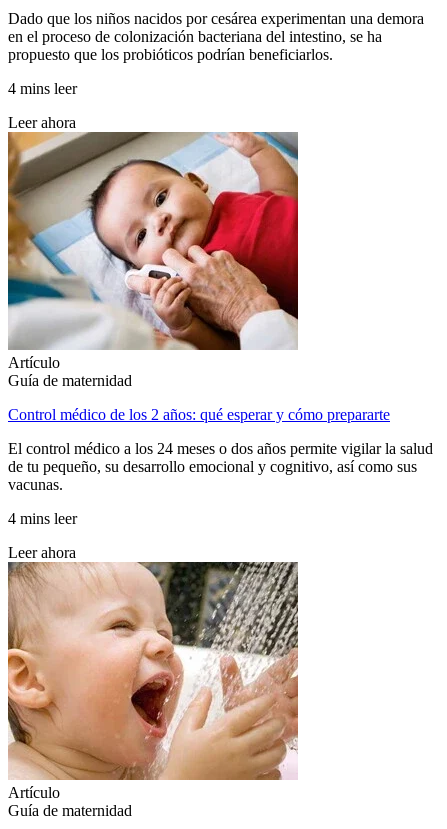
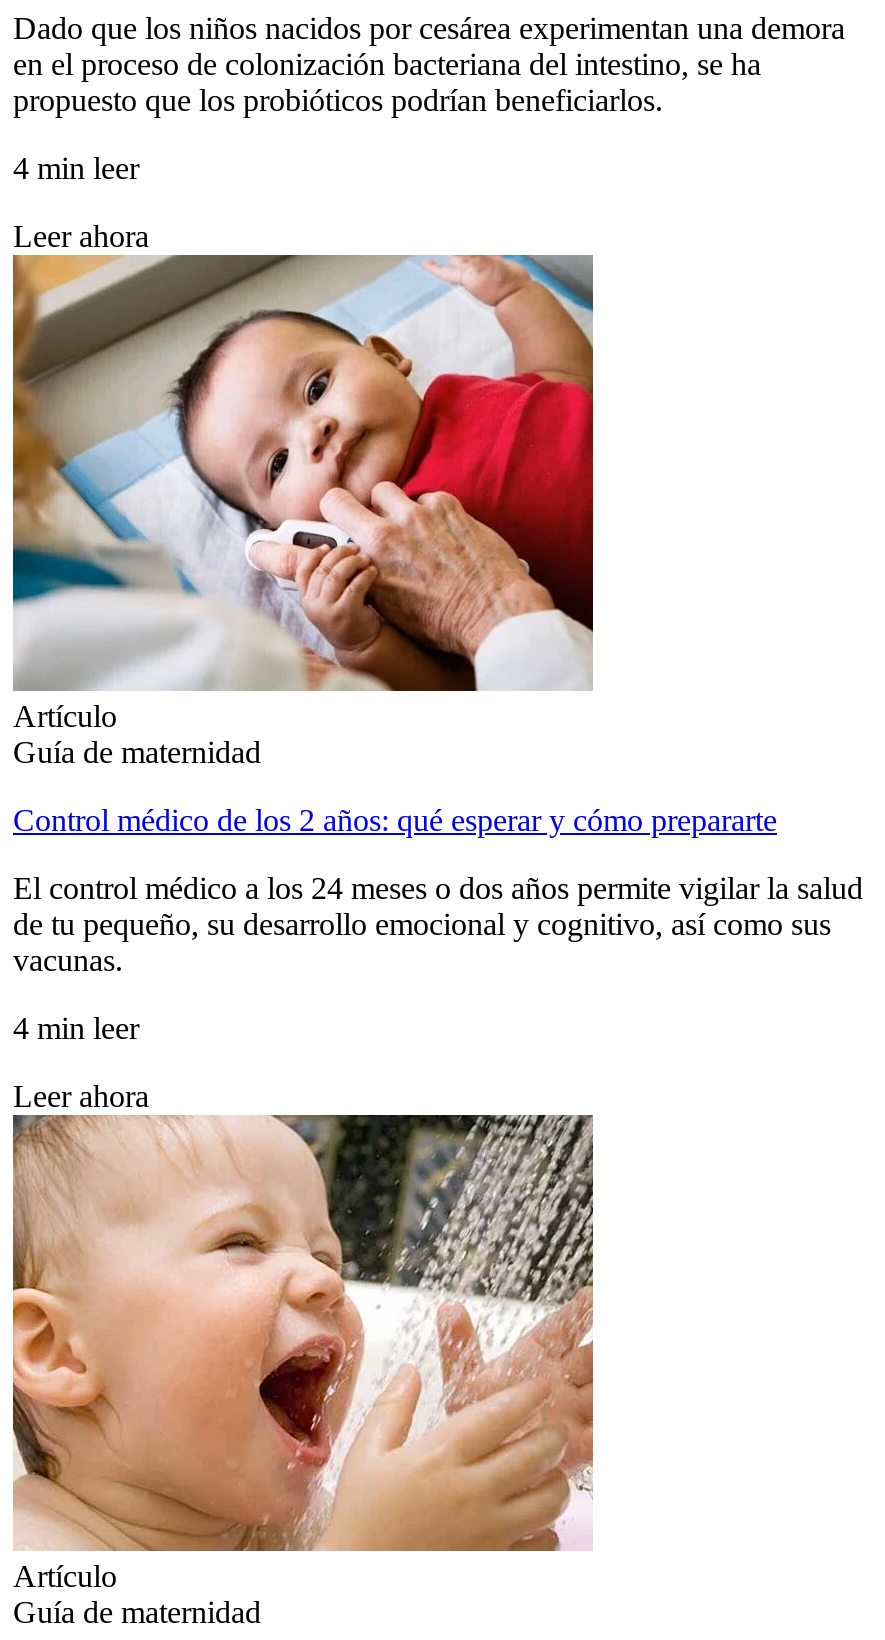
- 4 mins leer
+ 4 min leer

- 4 mins leer
+ 4 min leer
